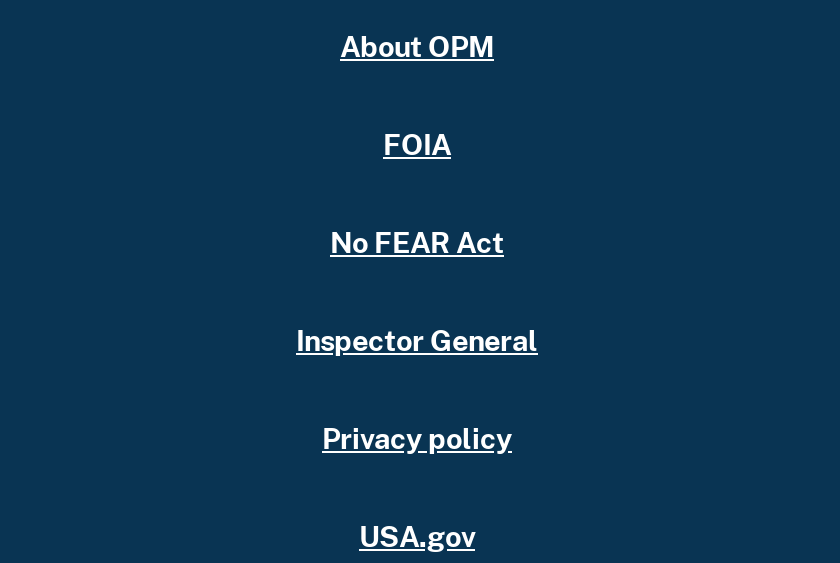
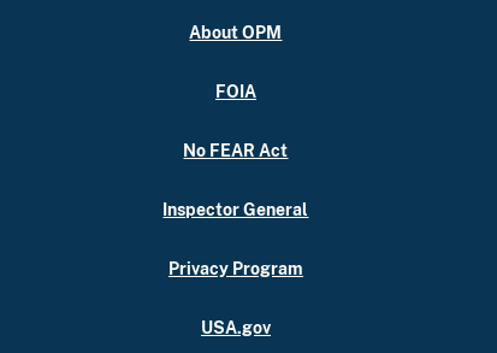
- Privacy policy
+ Privacy Program
